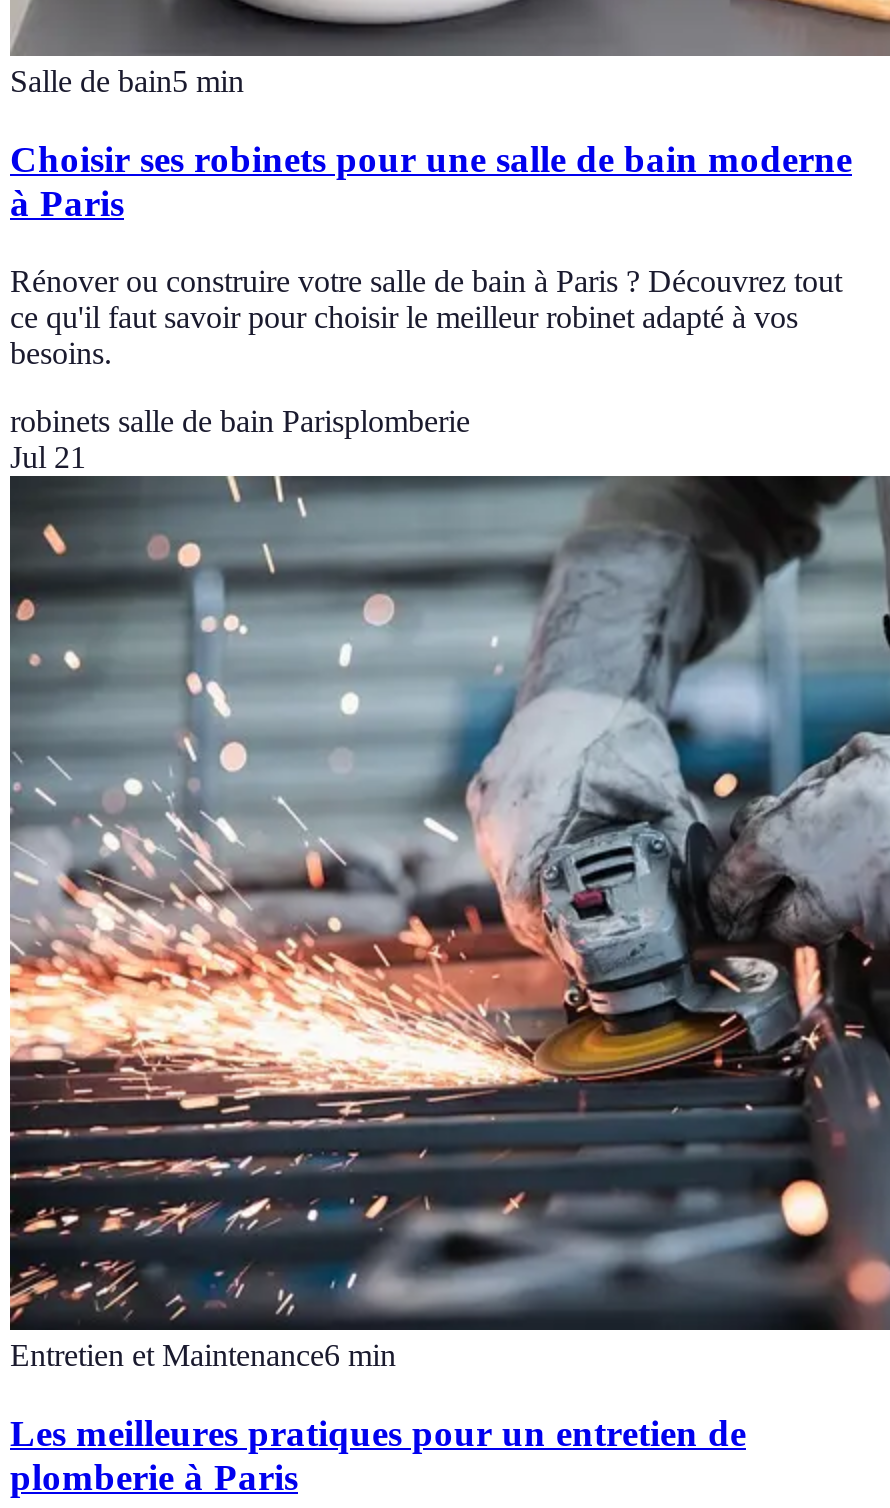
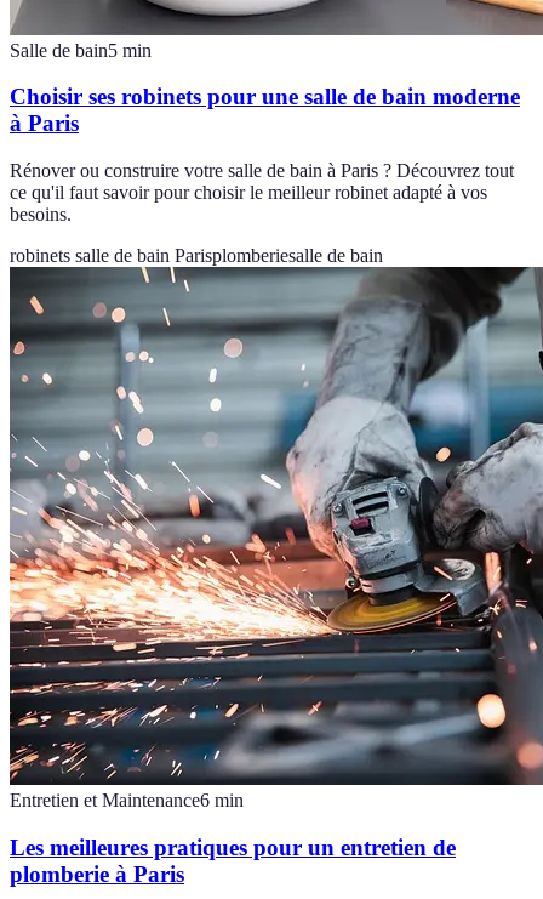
- robinets salle de bain Parisplomberie
- Jul 21
+ robinets salle de bain Parisplomberiesalle de bain
